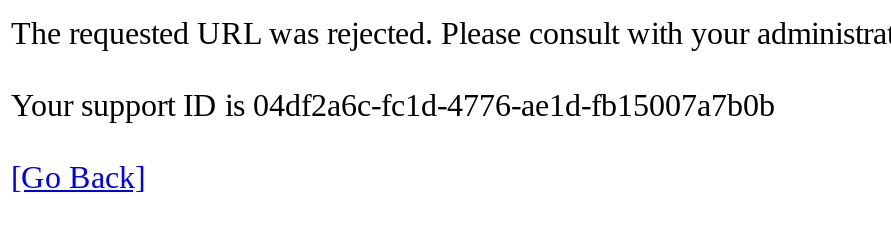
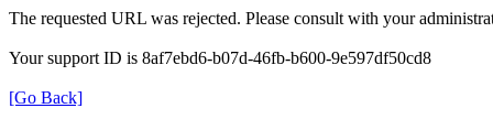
- Your support ID is 04df2a6c-fc1d-4776-ae1d-fb15007a7b0b
+ Your support ID is 8af7ebd6-b07d-46fb-b600-9e597df50cd8
